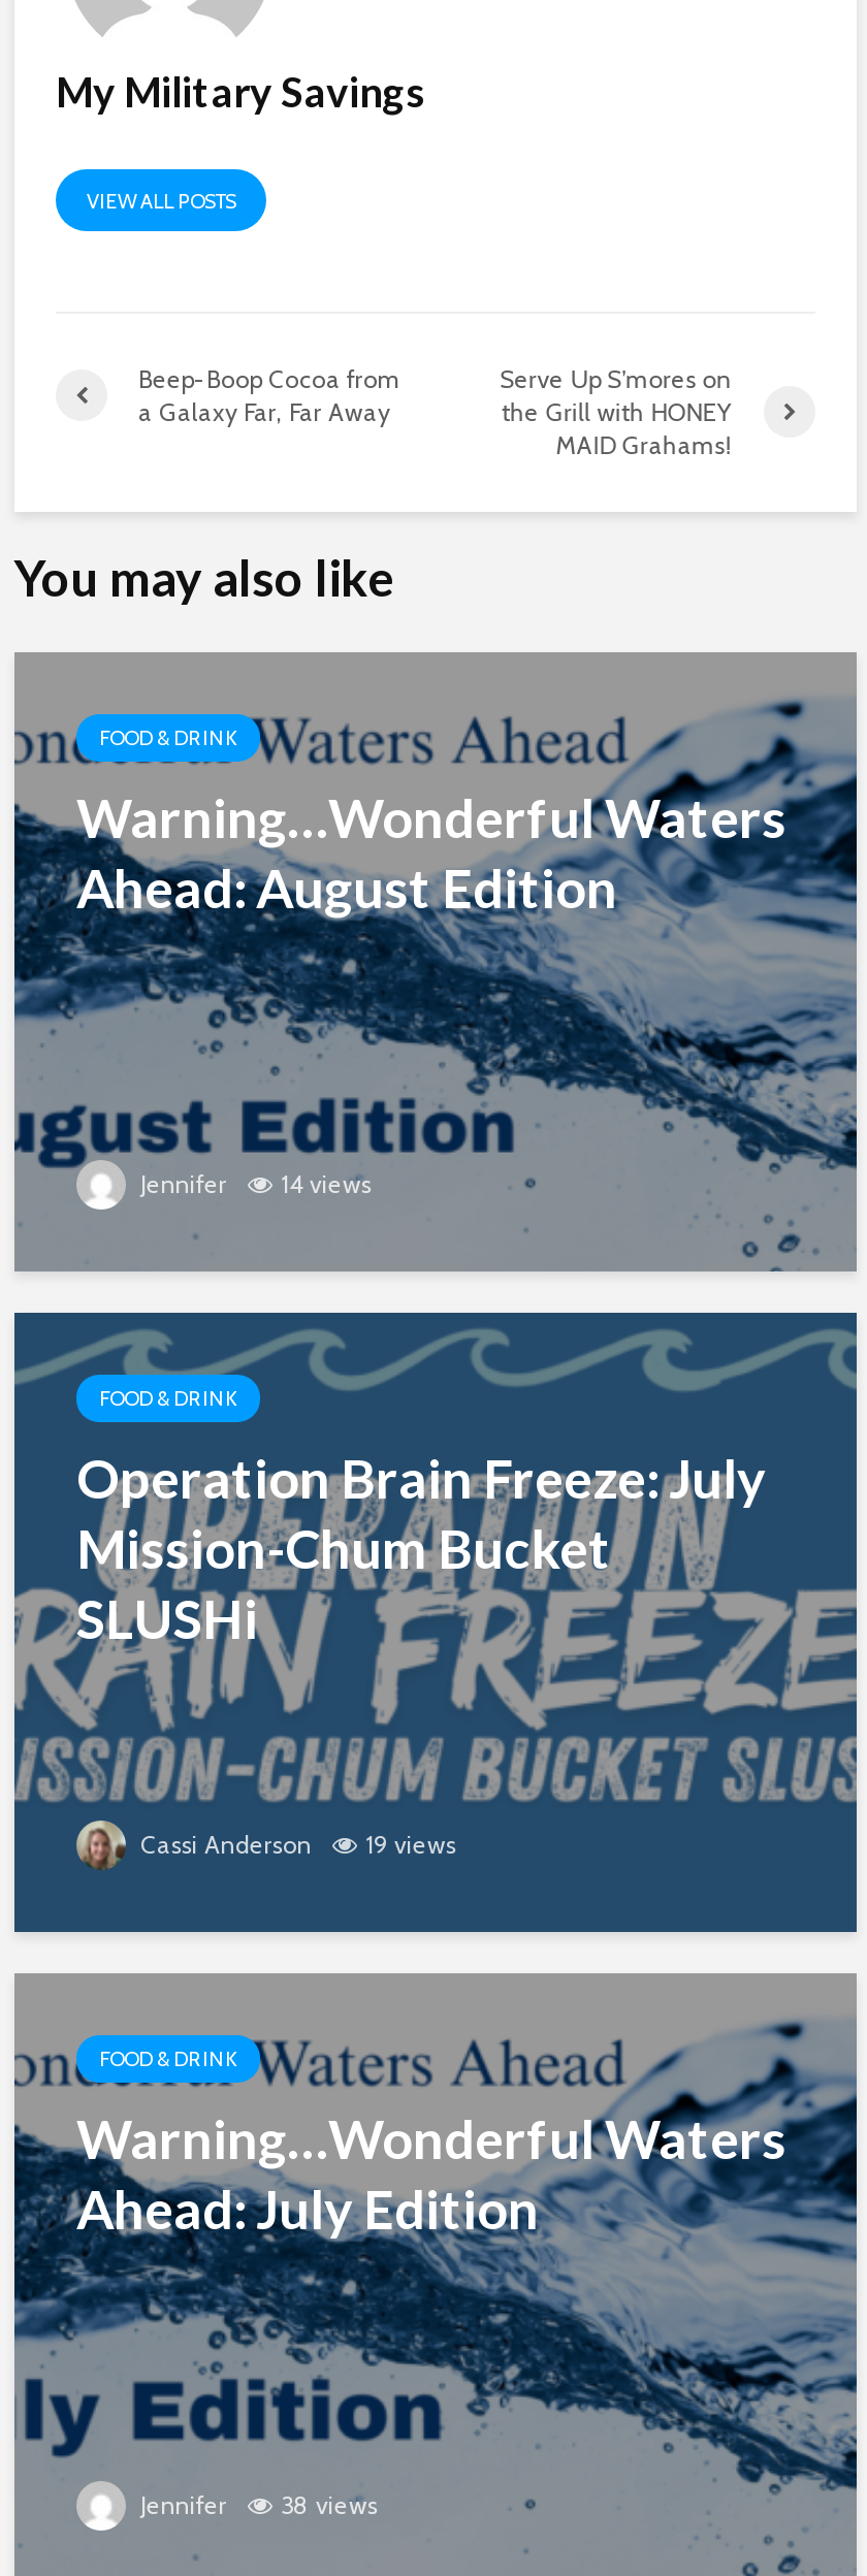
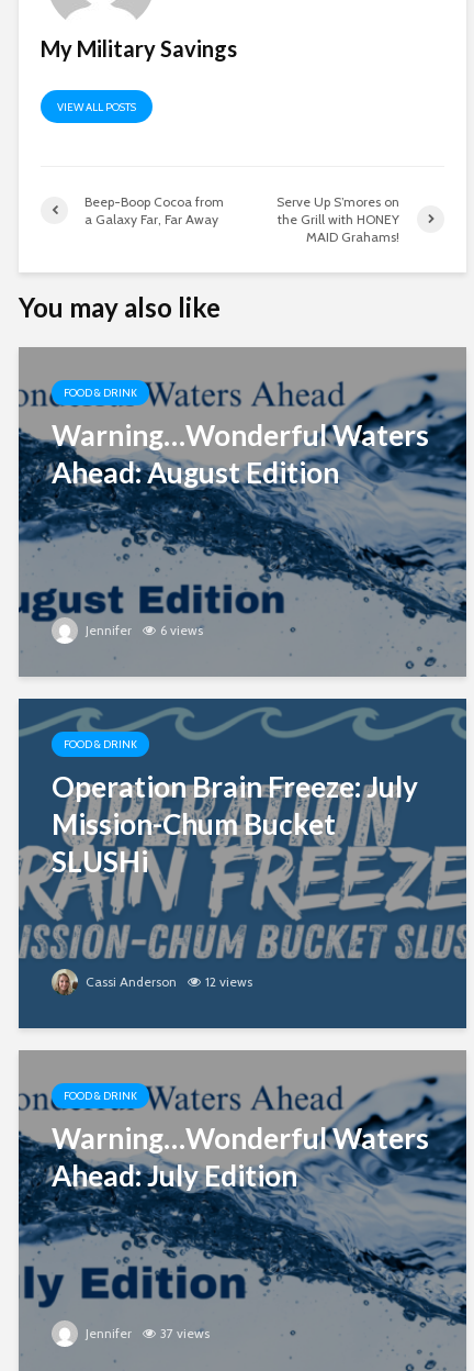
- Jennifer 14 views
+ Jennifer 6 views

- Cassi Anderson 19 views
+ Cassi Anderson 12 views

- Jennifer 38 views
+ Jennifer 37 views
